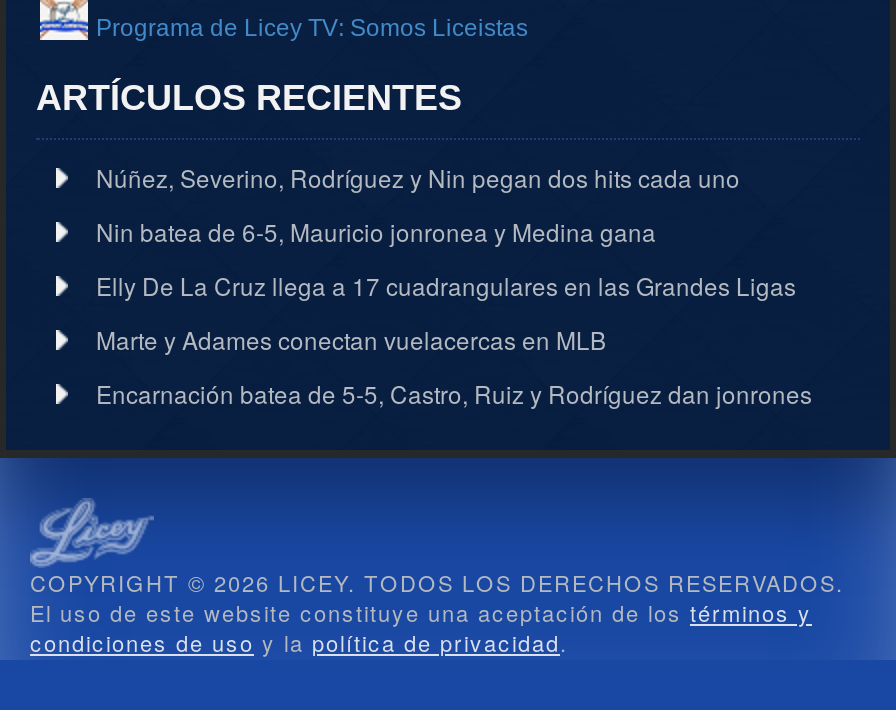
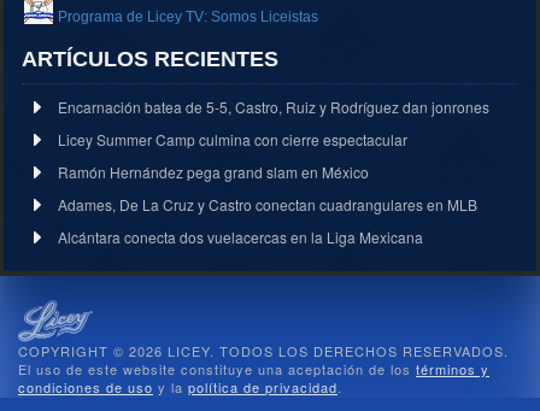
- Núñez, Severino, Rodríguez y Nin pegan dos hits cada uno
- Nin batea de 6-5, Mauricio jonronea y Medina gana
- Elly De La Cruz llega a 17 cuadrangulares en las Grandes Ligas
- Marte y Adames conectan vuelacercas en MLB

moved up: Encarnación batea de 5-5, Castro, Ruiz y Rodríguez dan jonrones

+ Licey Summer Camp culmina con cierre espectacular
+ Ramón Hernández pega grand slam en México
+ Adames, De La Cruz y Castro conectan cuadrangulares en MLB
+ Alcántara conecta dos vuelacercas en la Liga Mexicana
